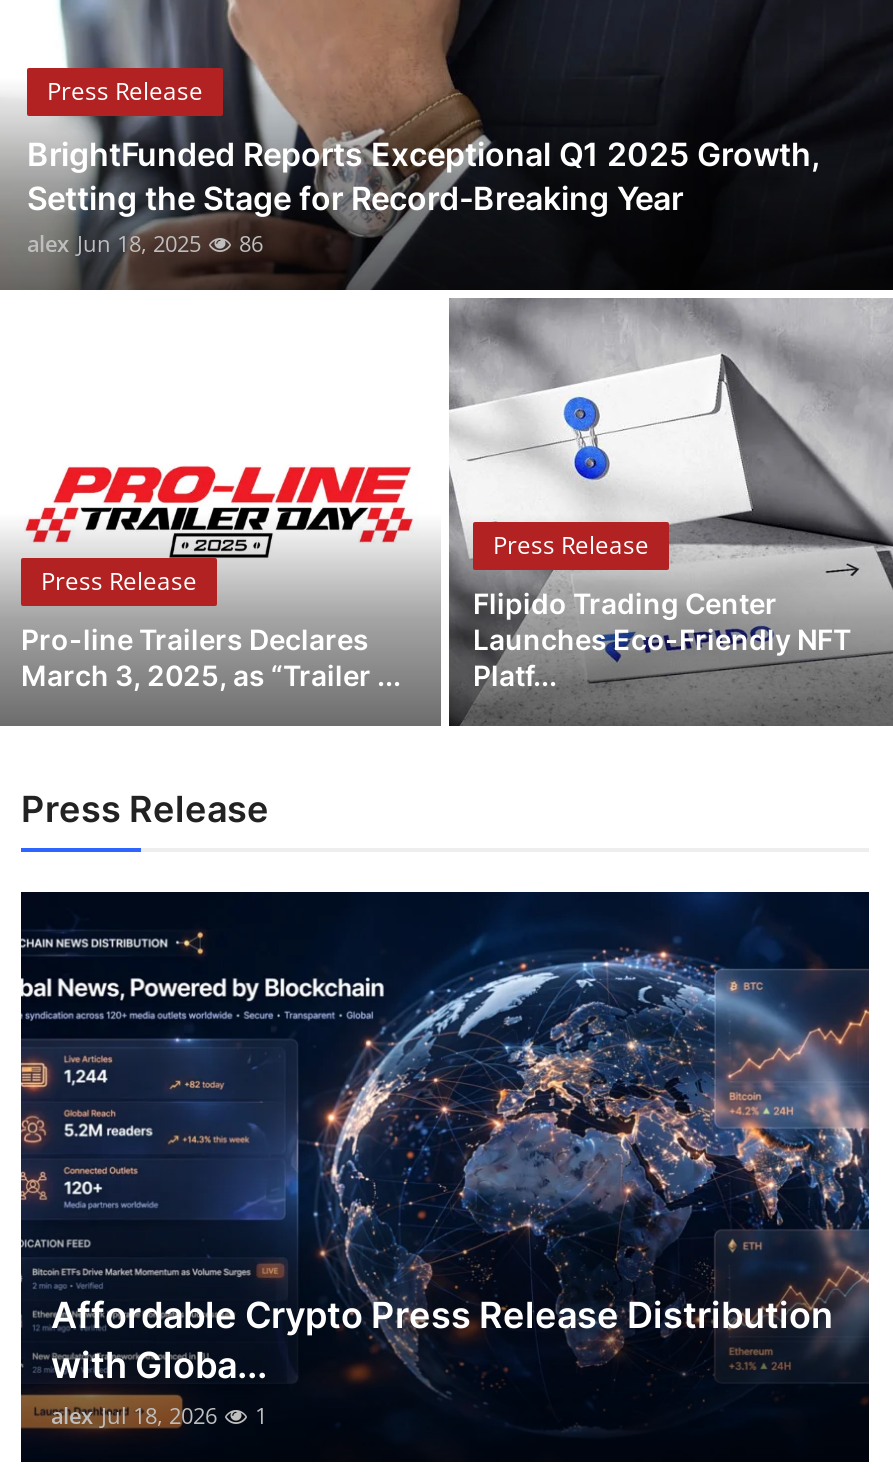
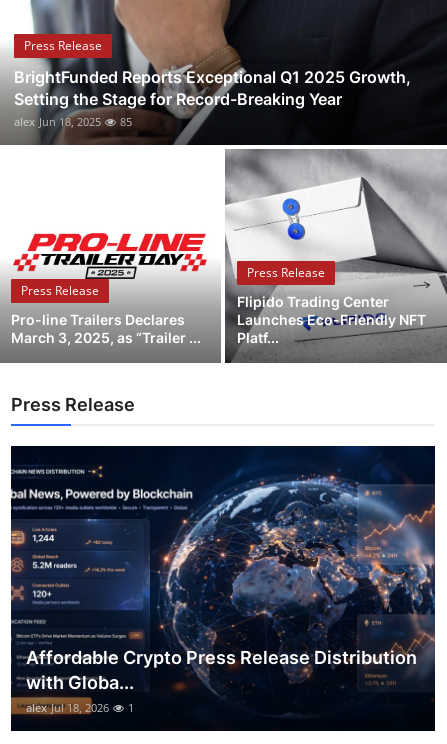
- 86
+ 85
